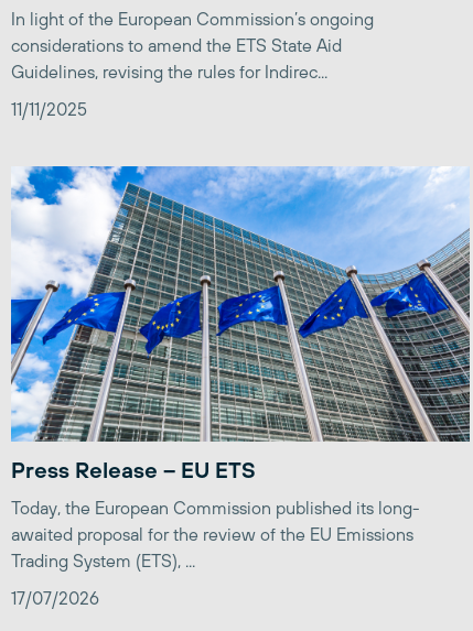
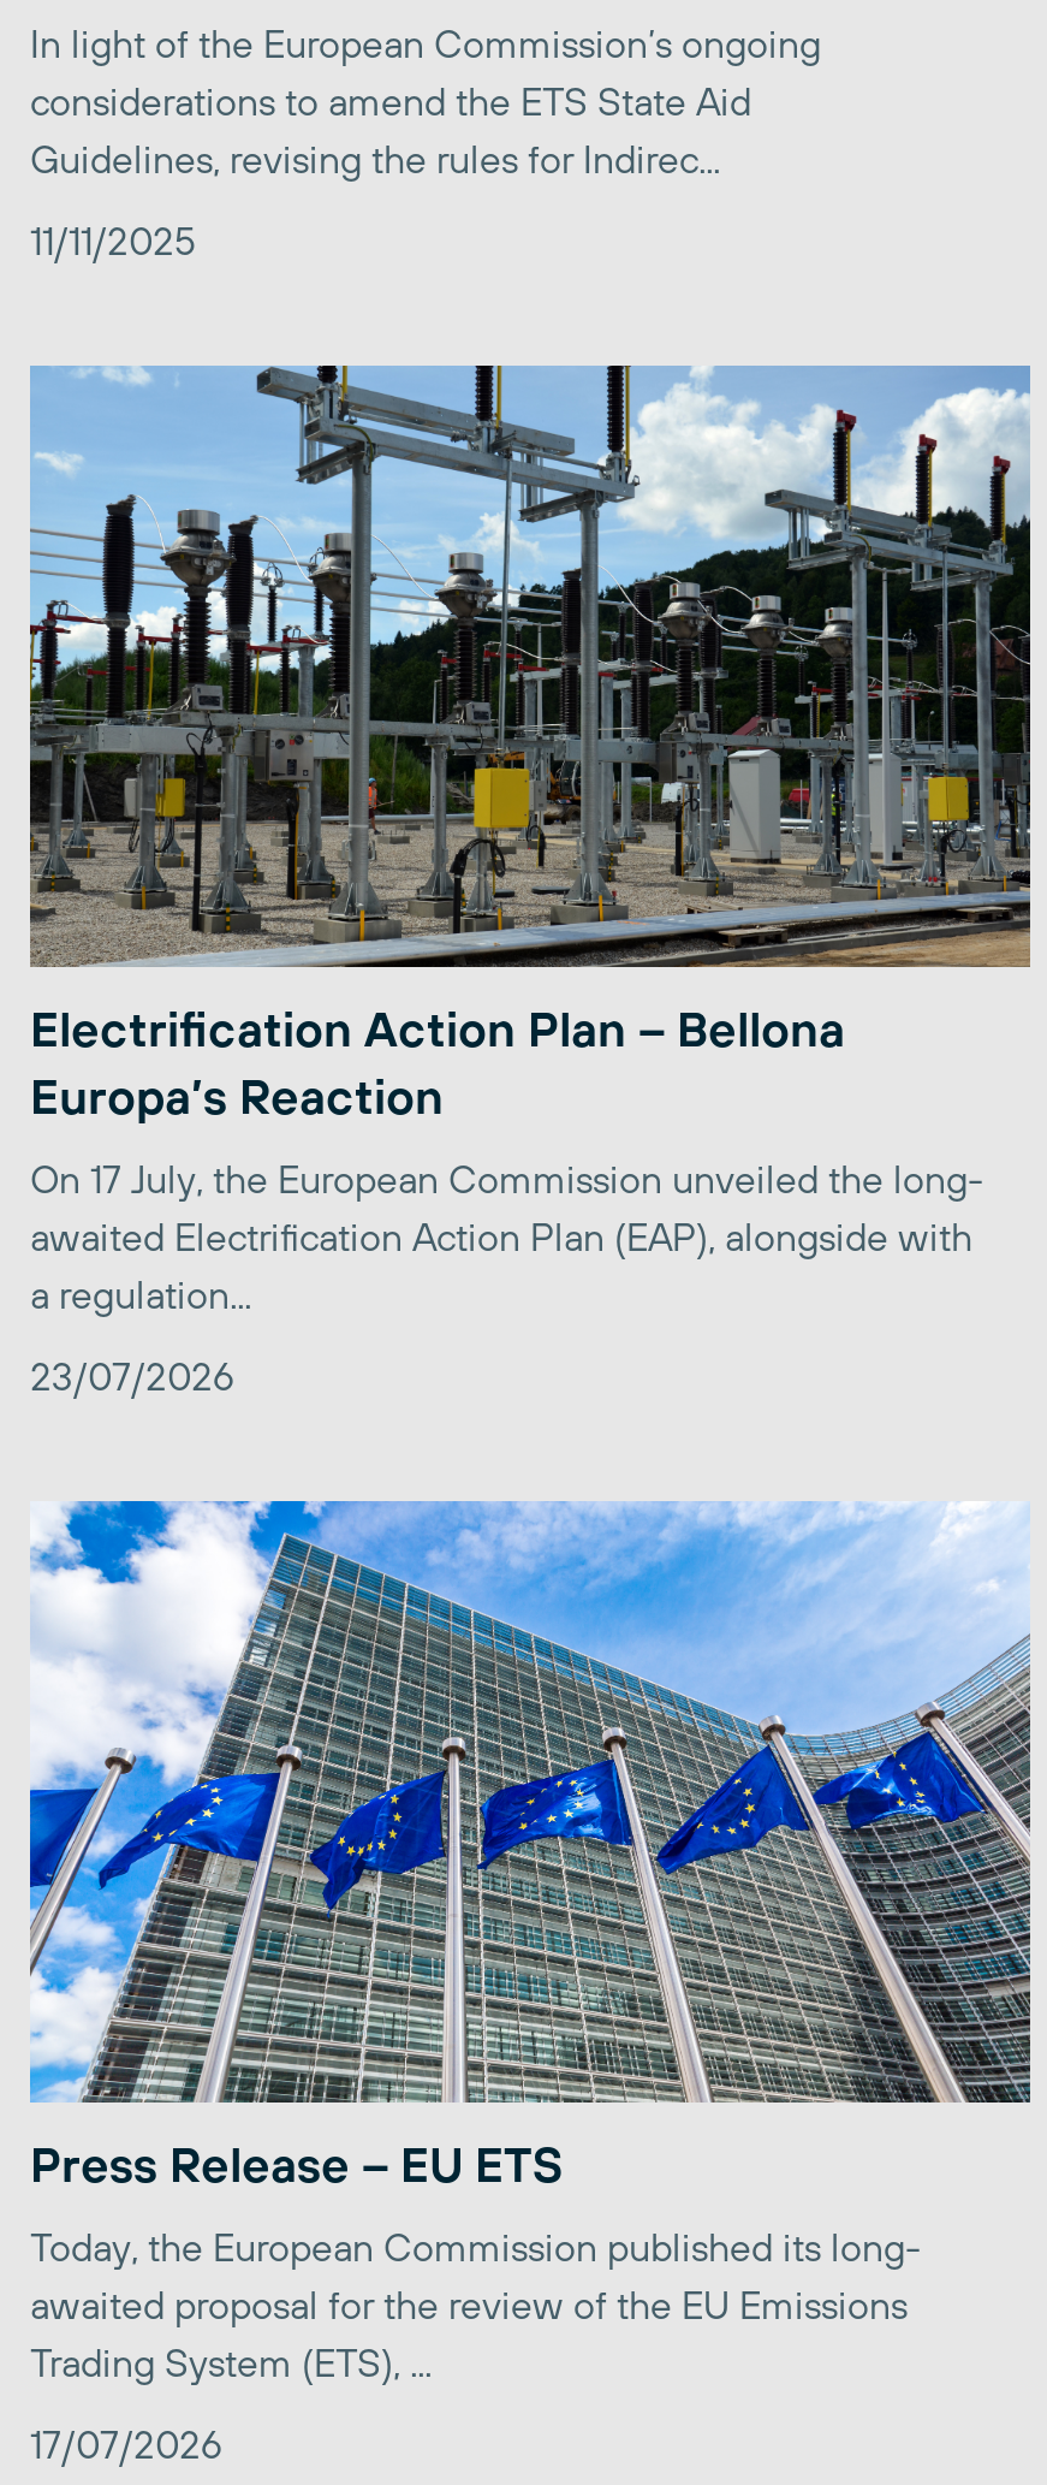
+ [image]
+ Electrification Action Plan – Bellona
+ Europa’s Reaction
+ On 17 July, the European Commission unveiled the long-
+ awaited Electrification Action Plan (EAP), alongside with
+ a regulation...
+ 23/07/2026
